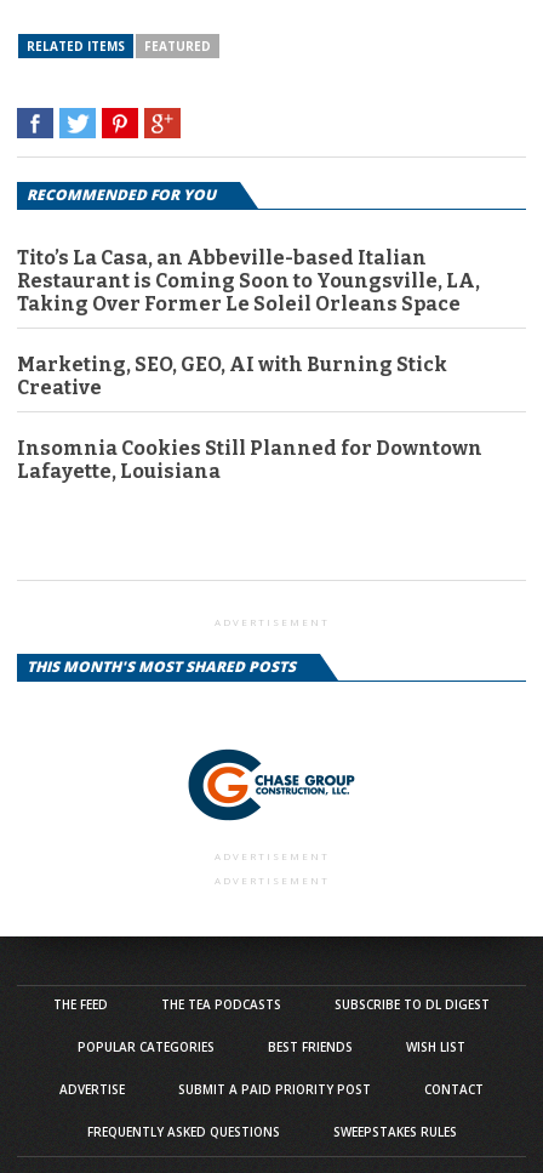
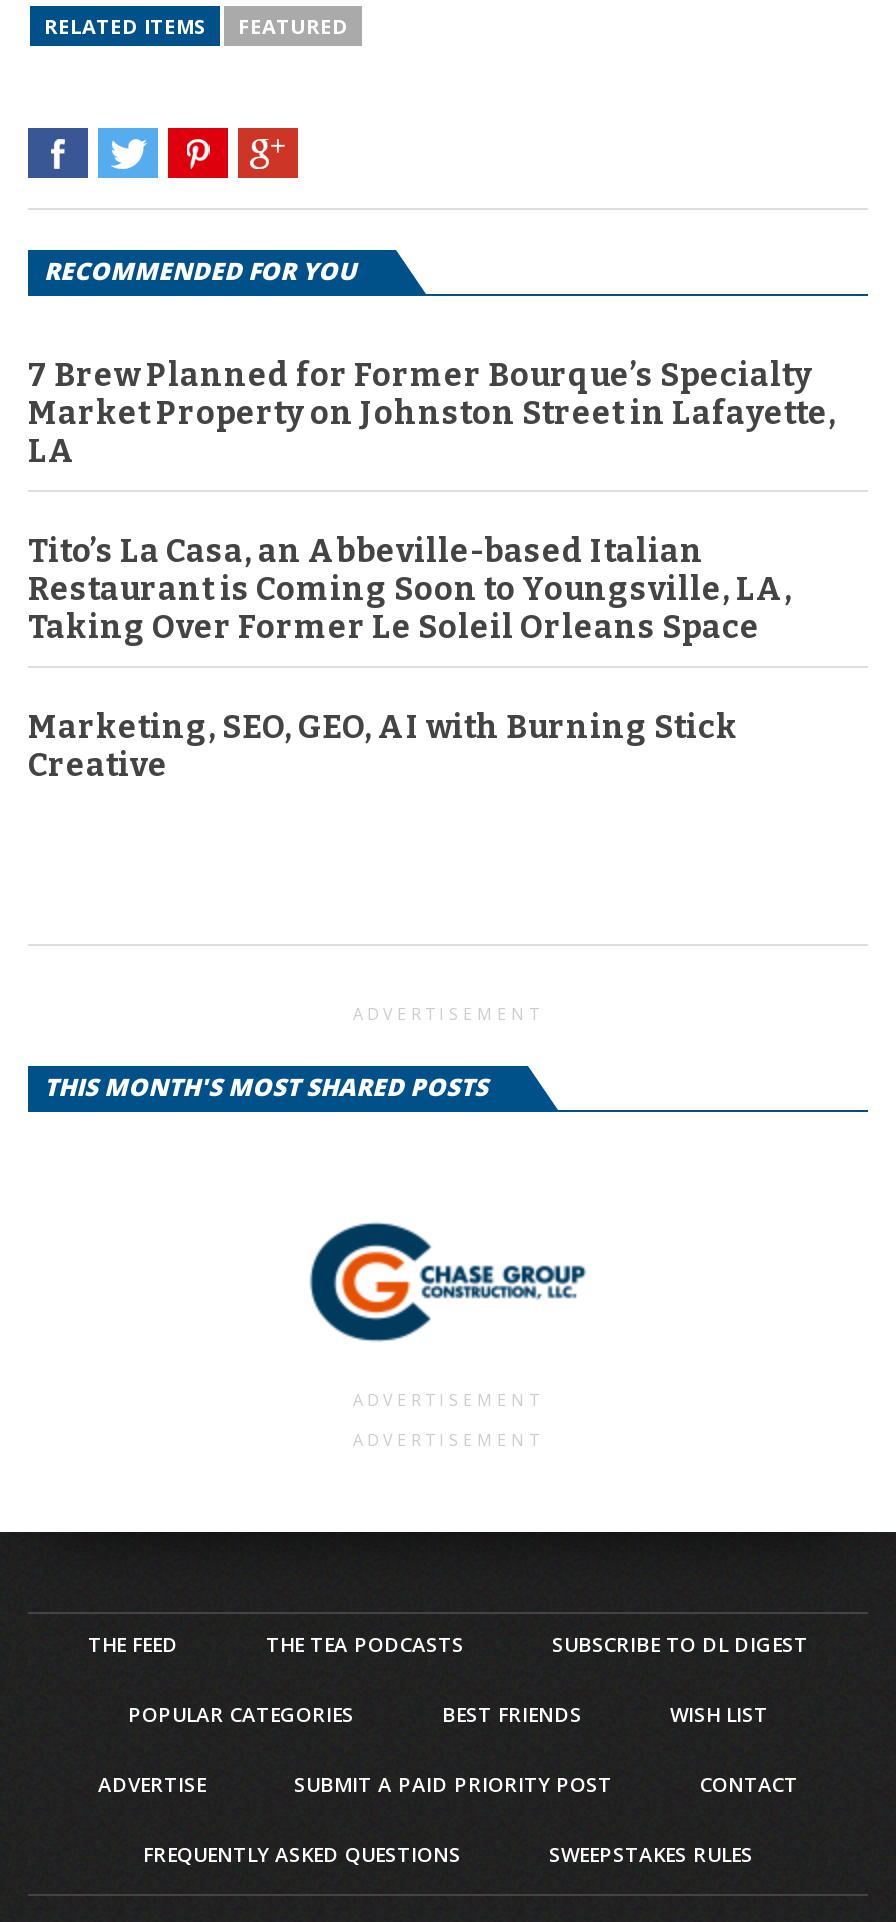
+ 7 Brew Planned for Former Bourque’s Specialty
+ Market Property on Johnston Street in Lafayette,
+ LA

moved down: Tito’s La Casa, an Abbeville-based Italian | Restaurant is Coming Soon to Youngsville, LA, | Taking Over Former Le Soleil Orleans Space | Marketing, SEO, GEO, AI with Burning Stick | Creative

- Insomnia Cookies Still Planned for Downtown
- Lafayette, Louisiana
